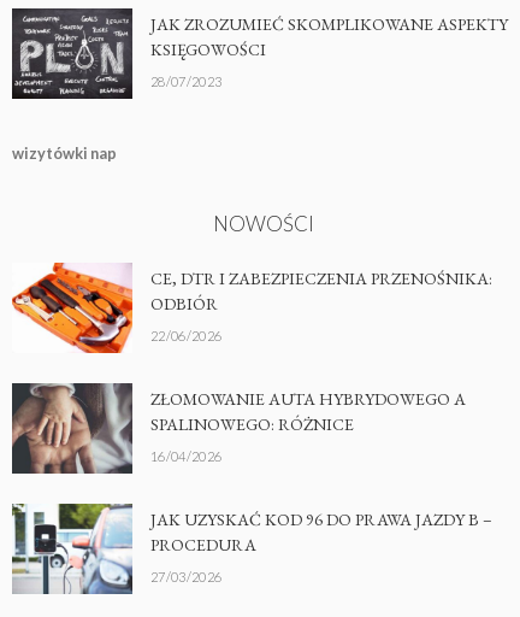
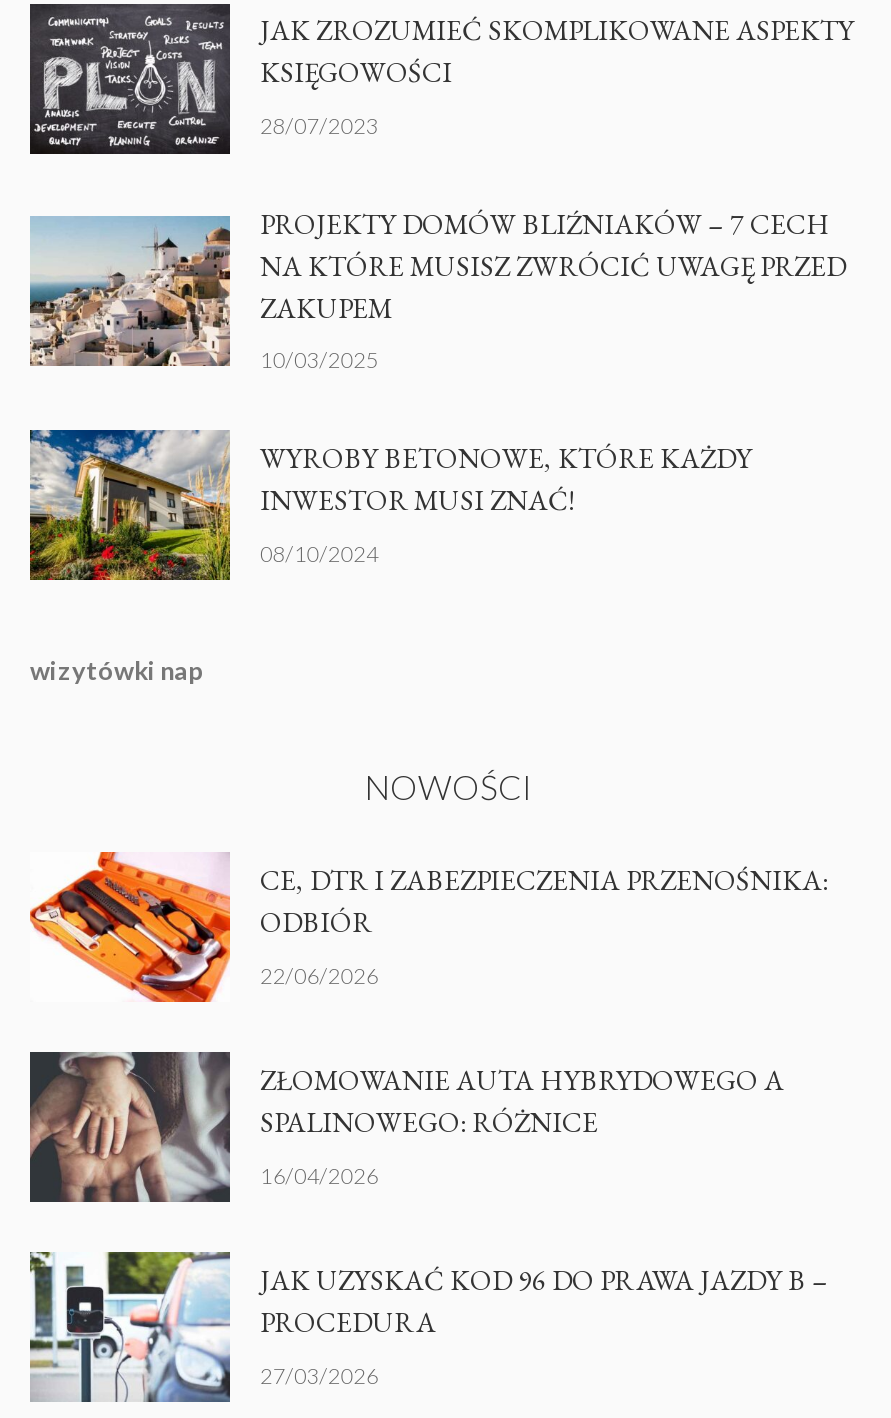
+ [image]
+ PROJEKTY DOMÓW BLIŹNIAKÓW – 7 CECH
+ NA KTÓRE MUSISZ ZWRÓCIĆ UWAGĘ PRZED
+ ZAKUPEM
+ 10/03/2025
+ WYROBY BETONOWE, KTÓRE KAŻDY
+ INWESTOR MUSI ZNAĆ!
+ 08/10/2024

+ [image]
